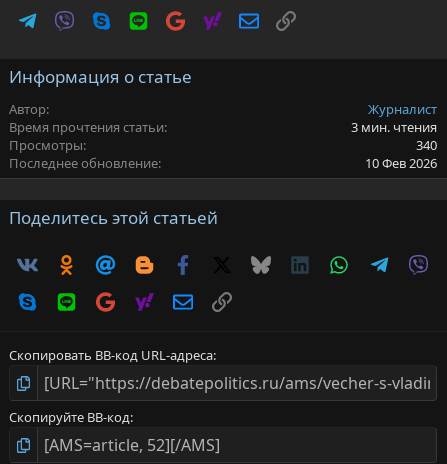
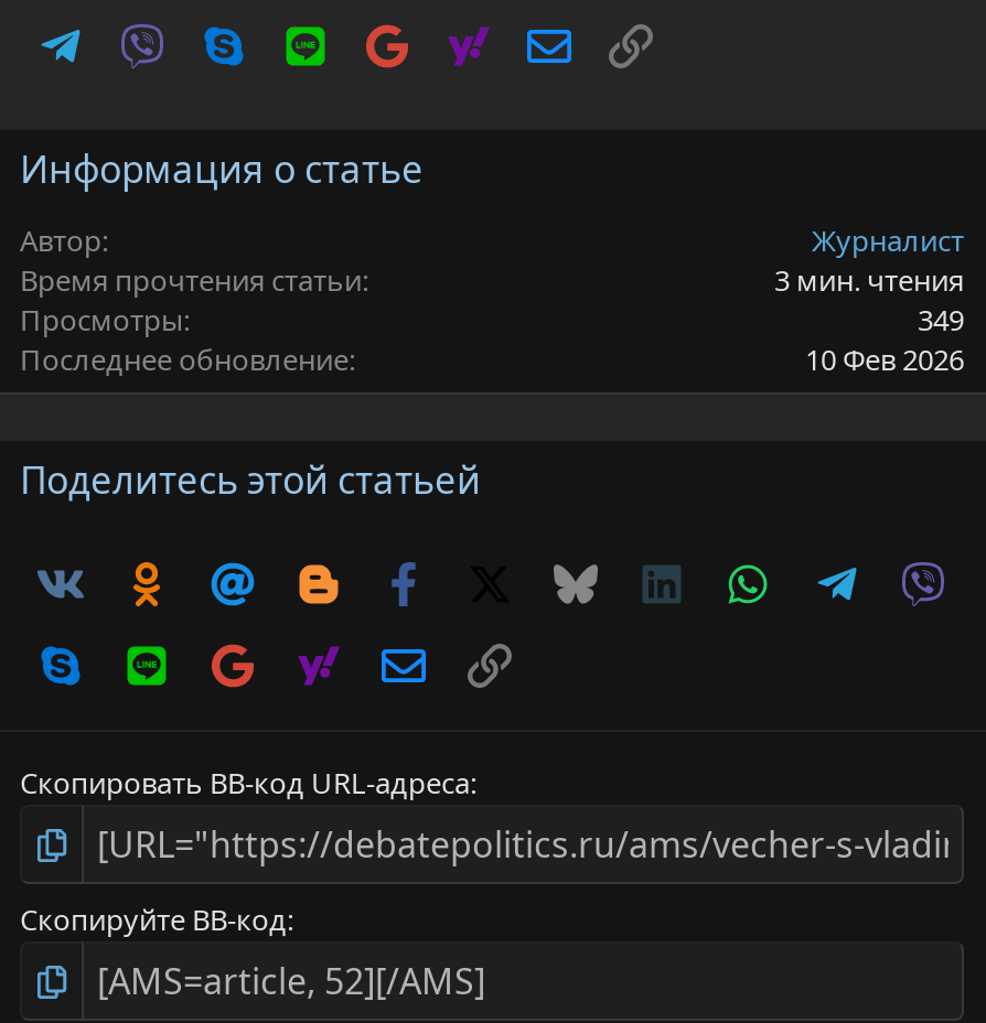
- 340
+ 349
